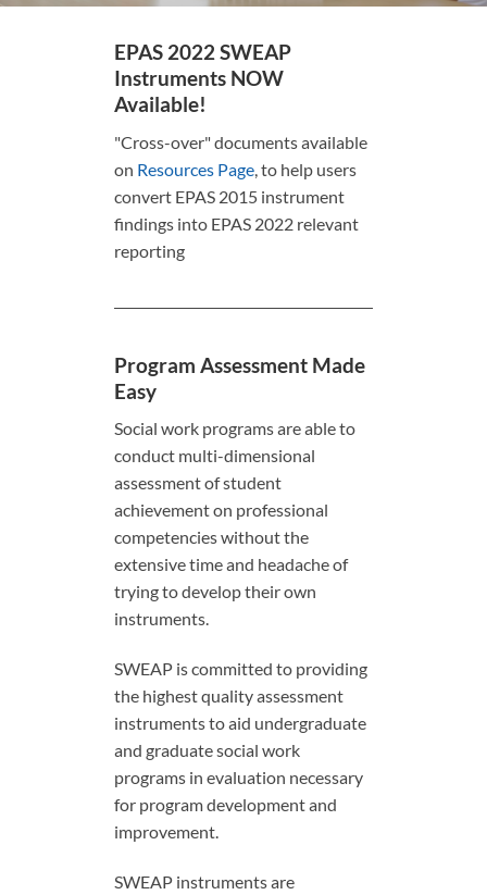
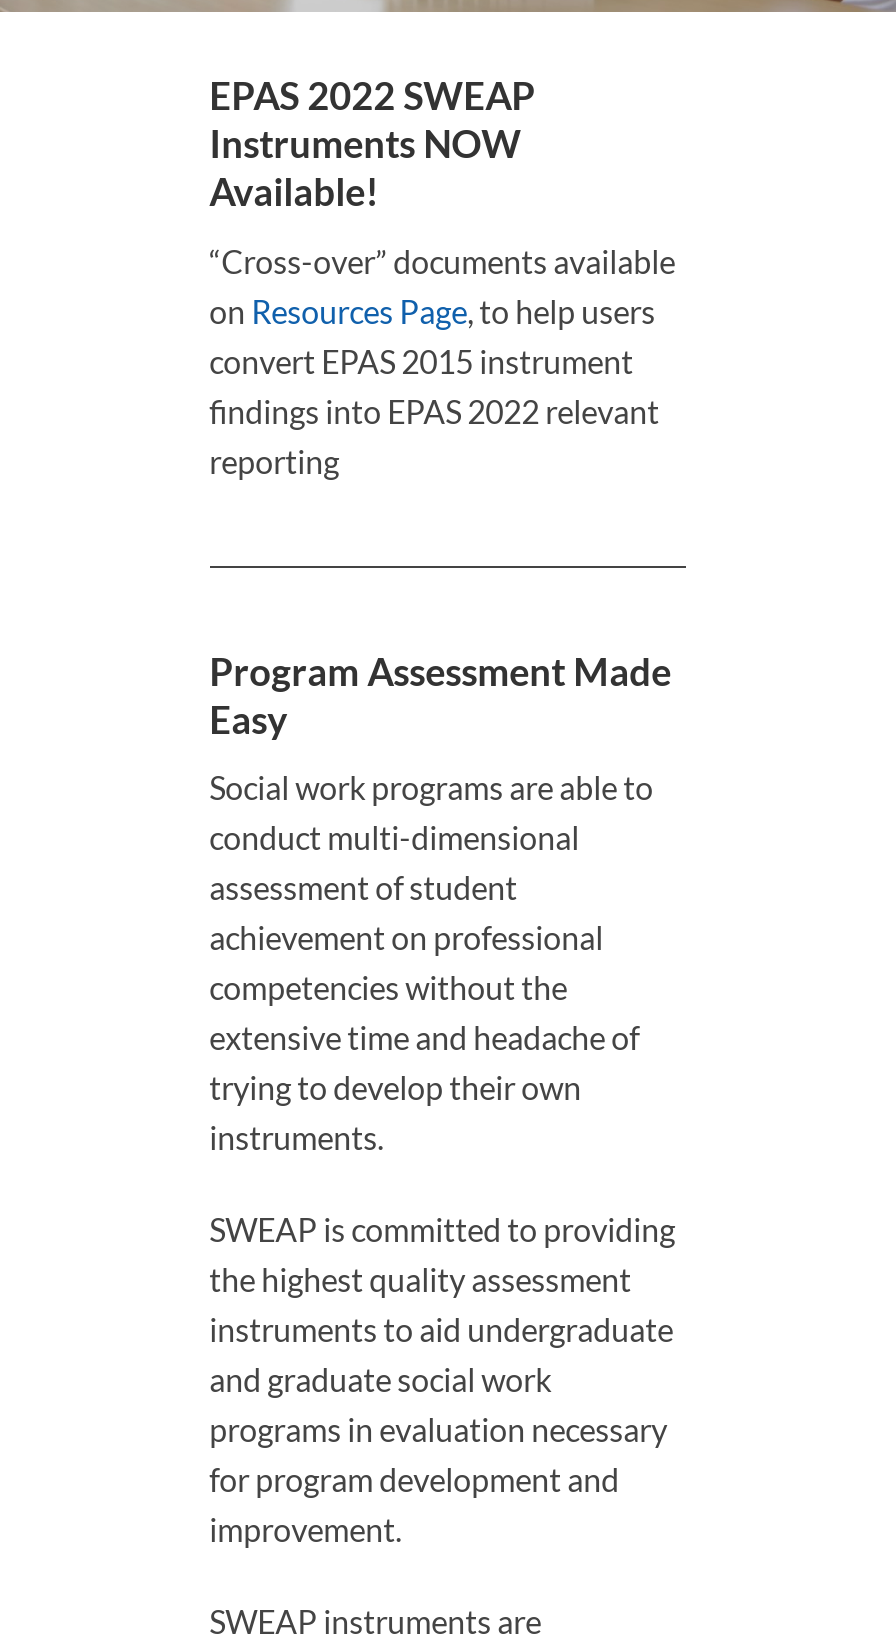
- "Cross-over" documents available
+ “Cross-over” documents available
